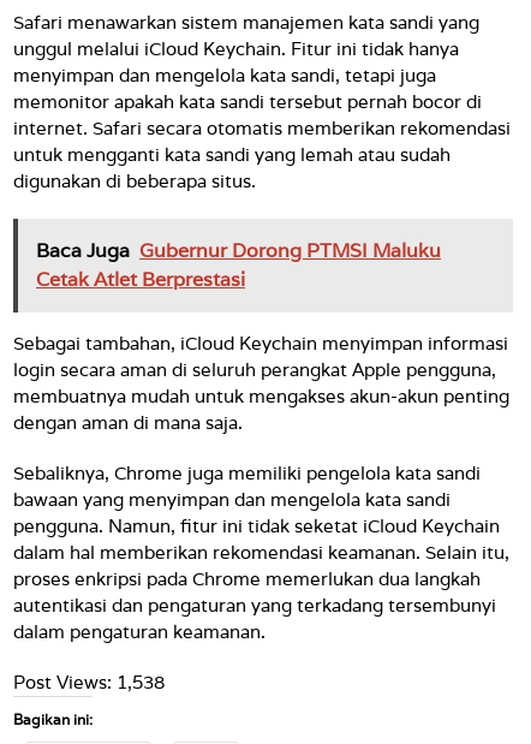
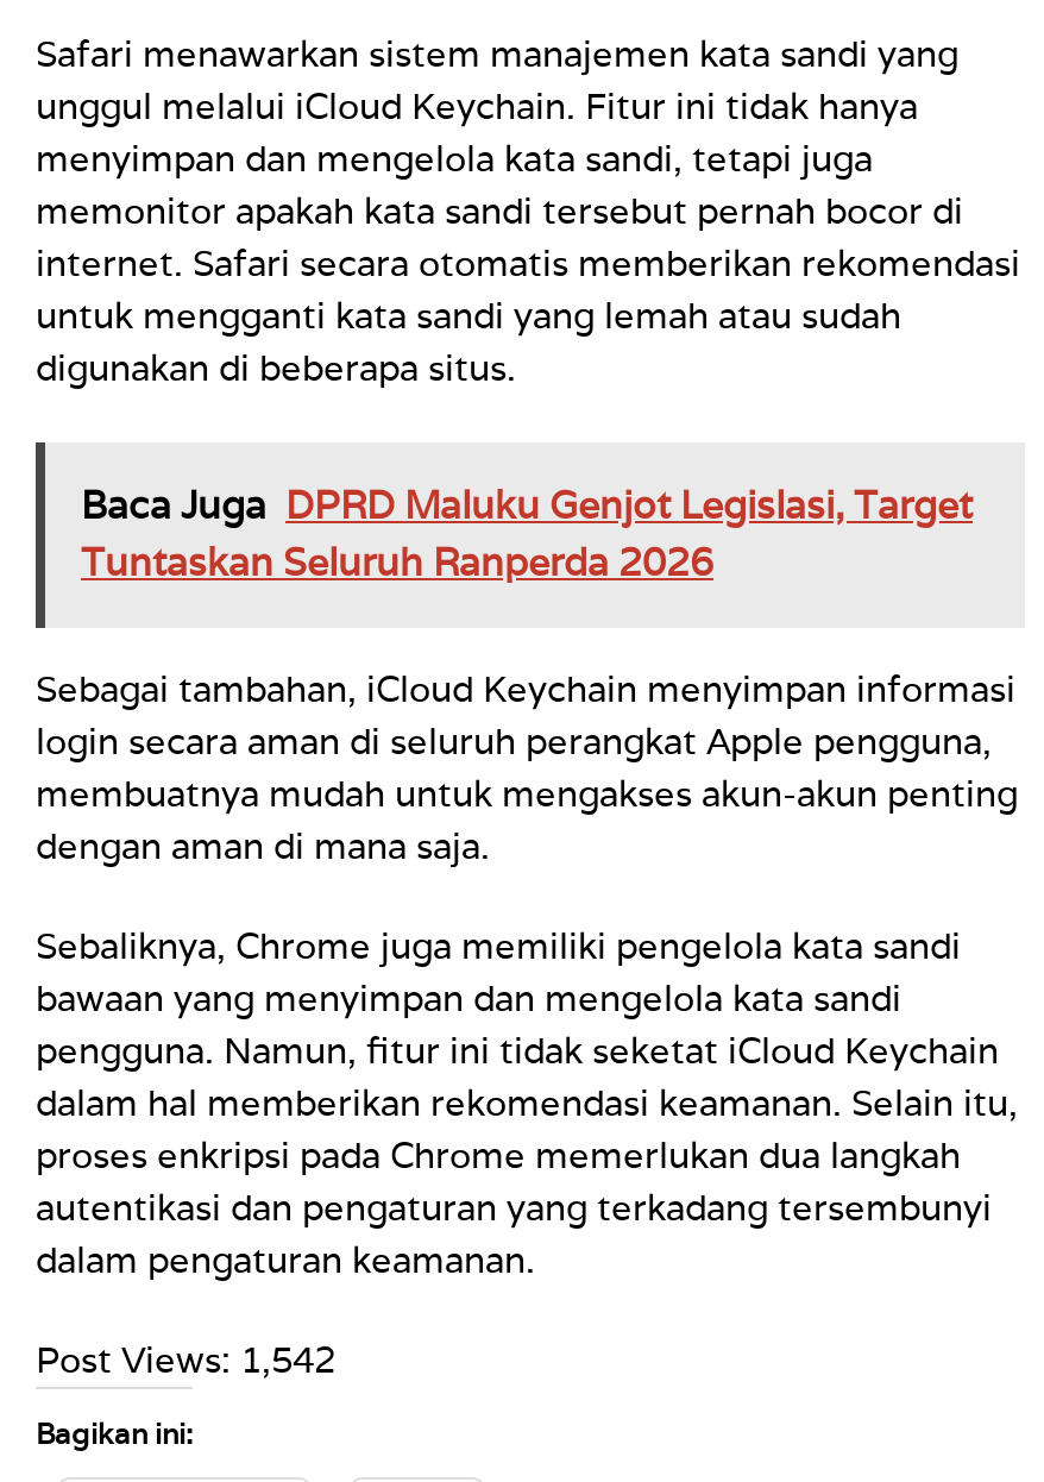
- Baca Juga Gubernur Dorong PTMSI Maluku
- Cetak Atlet Berprestasi
+ Baca Juga DPRD Maluku Genjot Legislasi, Target
+ Tuntaskan Seluruh Ranperda 2026

- Post Views: 1,538
+ Post Views: 1,542
